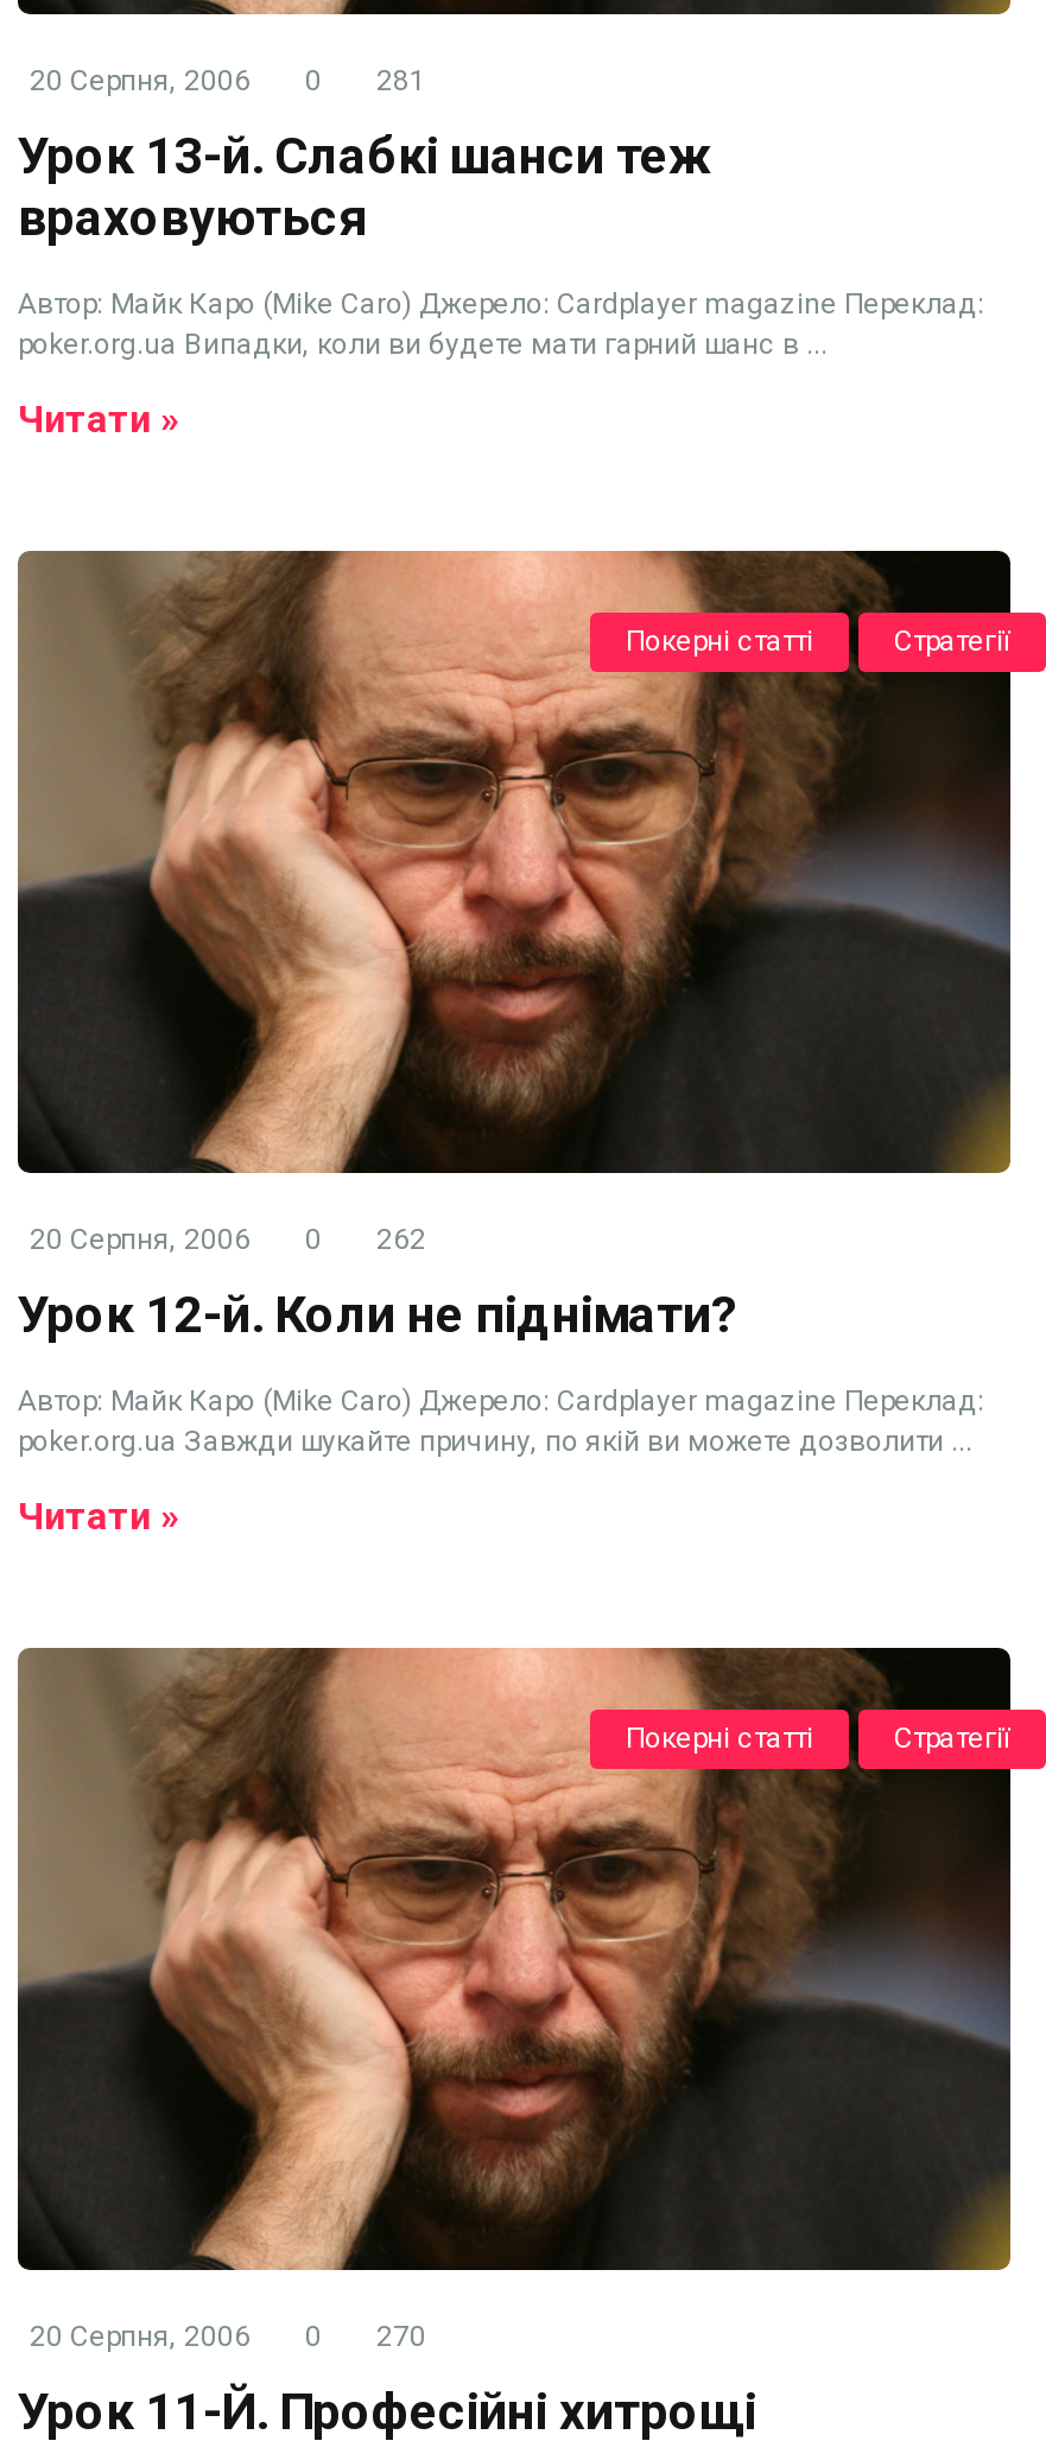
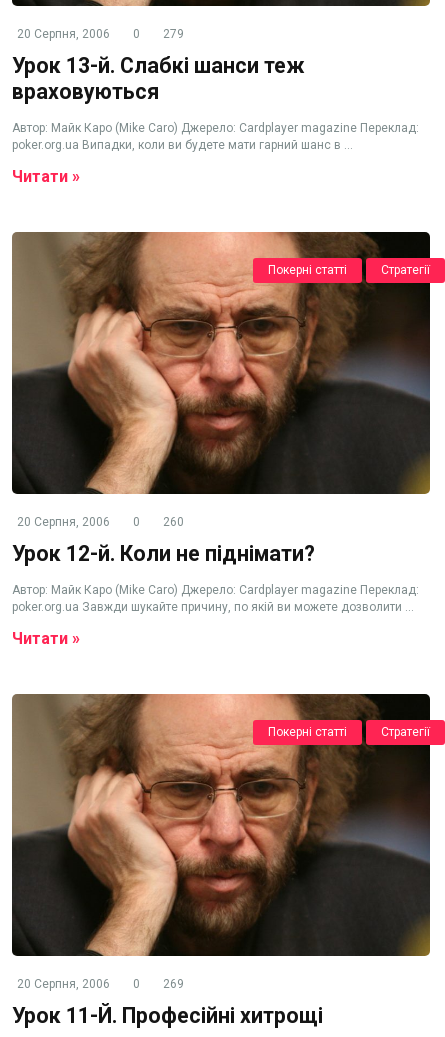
- 20 Серпня, 2006 0 281
+ 20 Серпня, 2006 0 279

- 20 Серпня, 2006 0 262
+ 20 Серпня, 2006 0 260

- 20 Серпня, 2006 0 270
+ 20 Серпня, 2006 0 269
